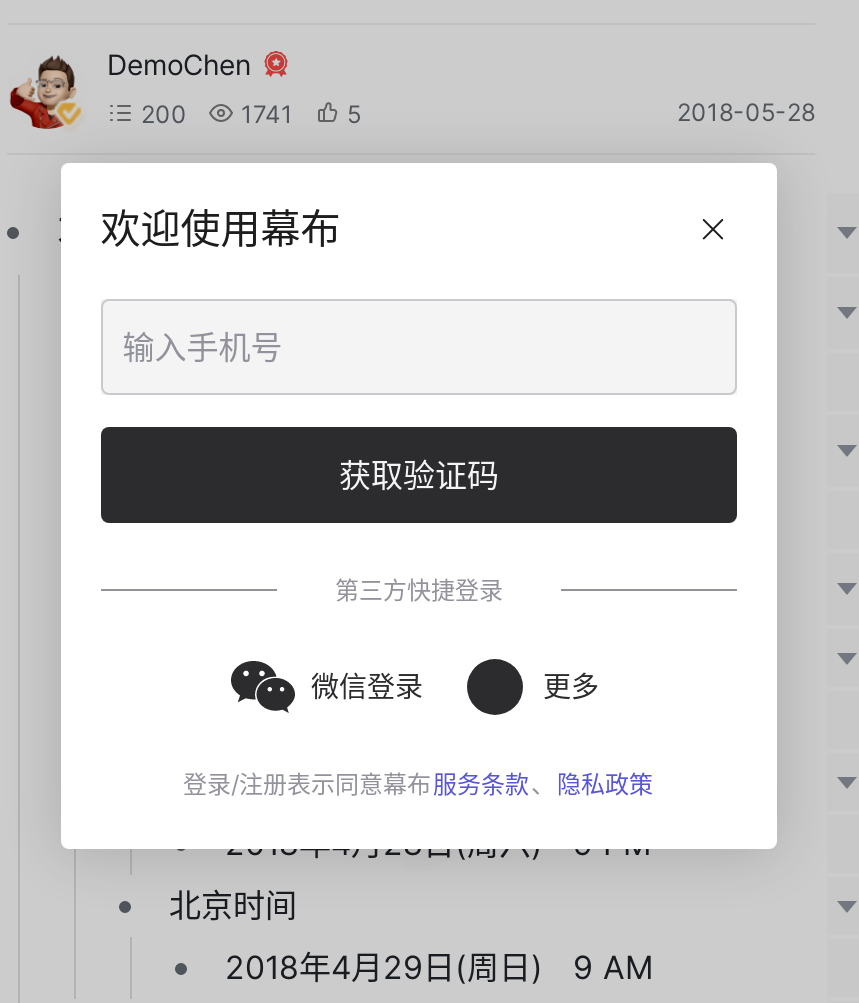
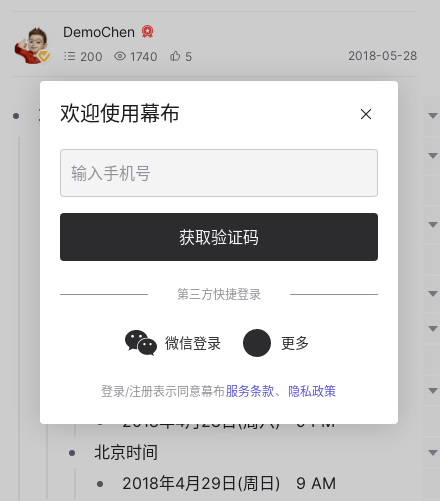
- 200 1741 5
+ 200 1740 5
